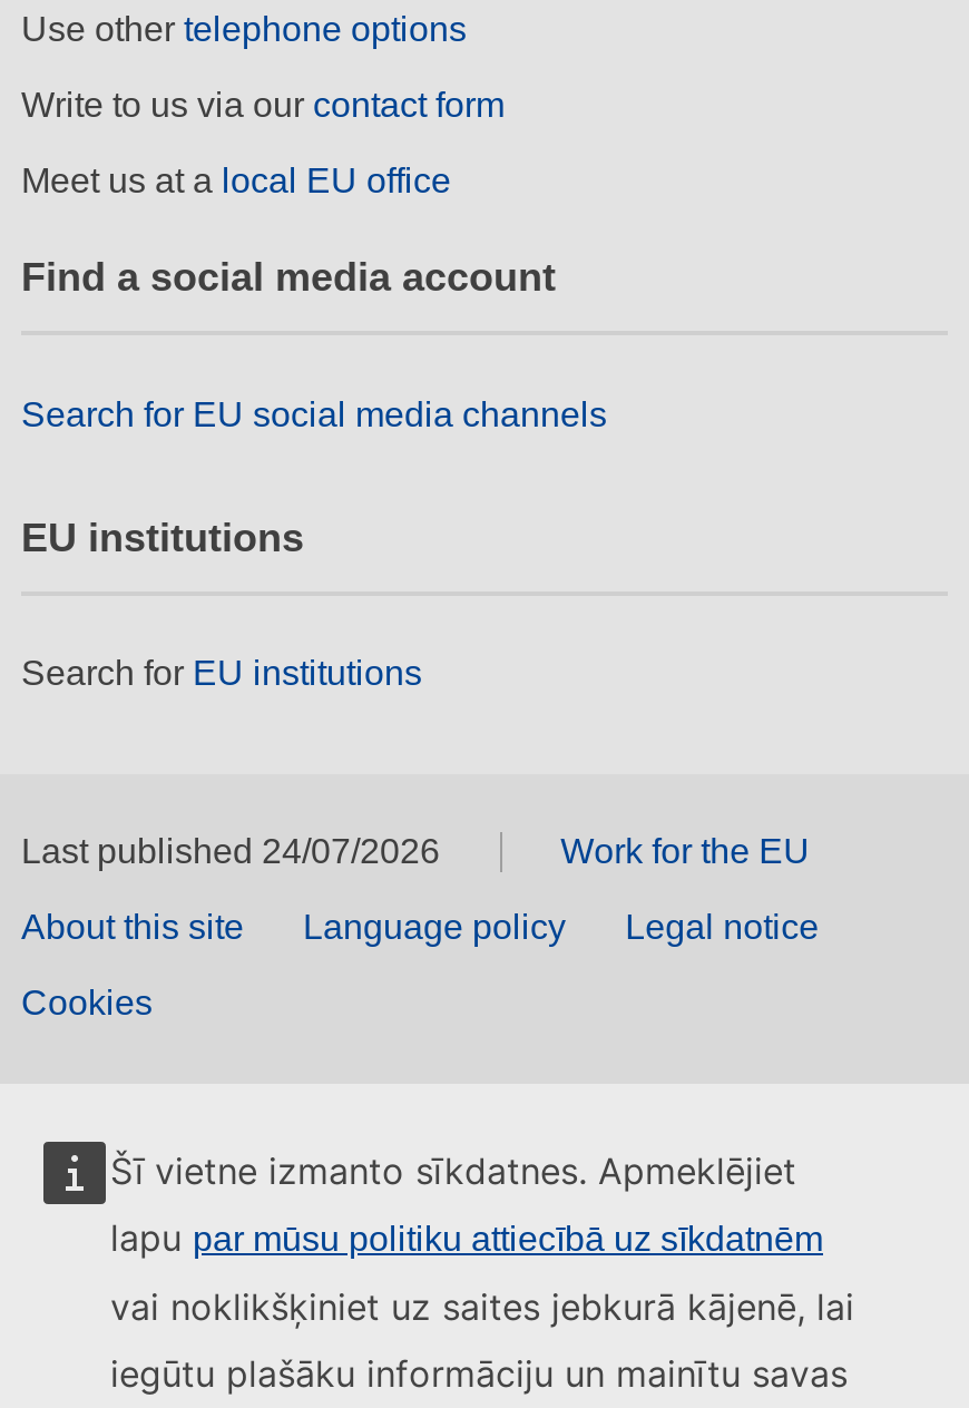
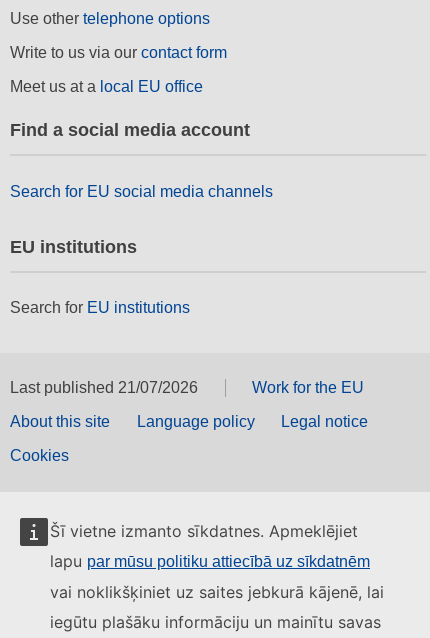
- Last published 24/07/2026
+ Last published 21/07/2026
